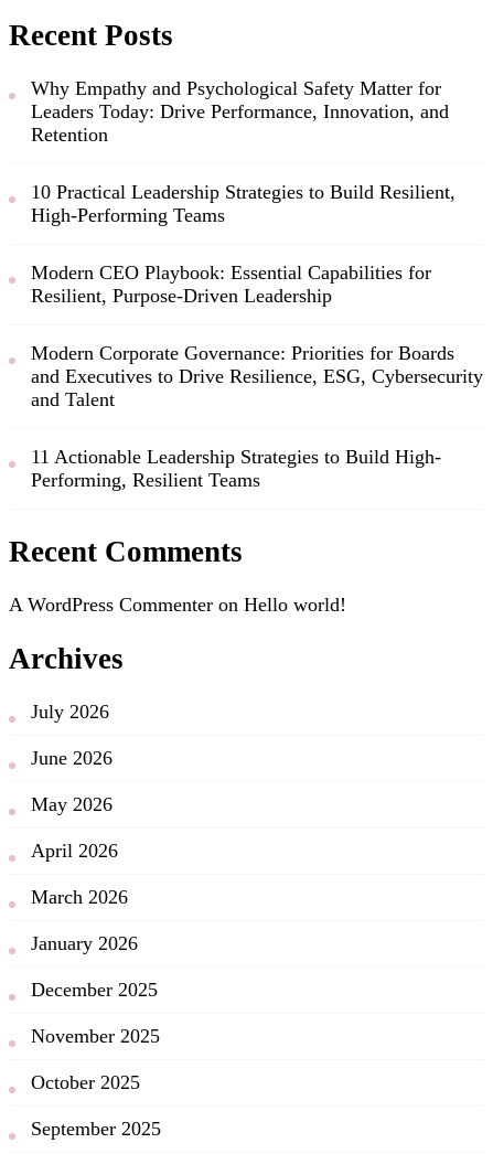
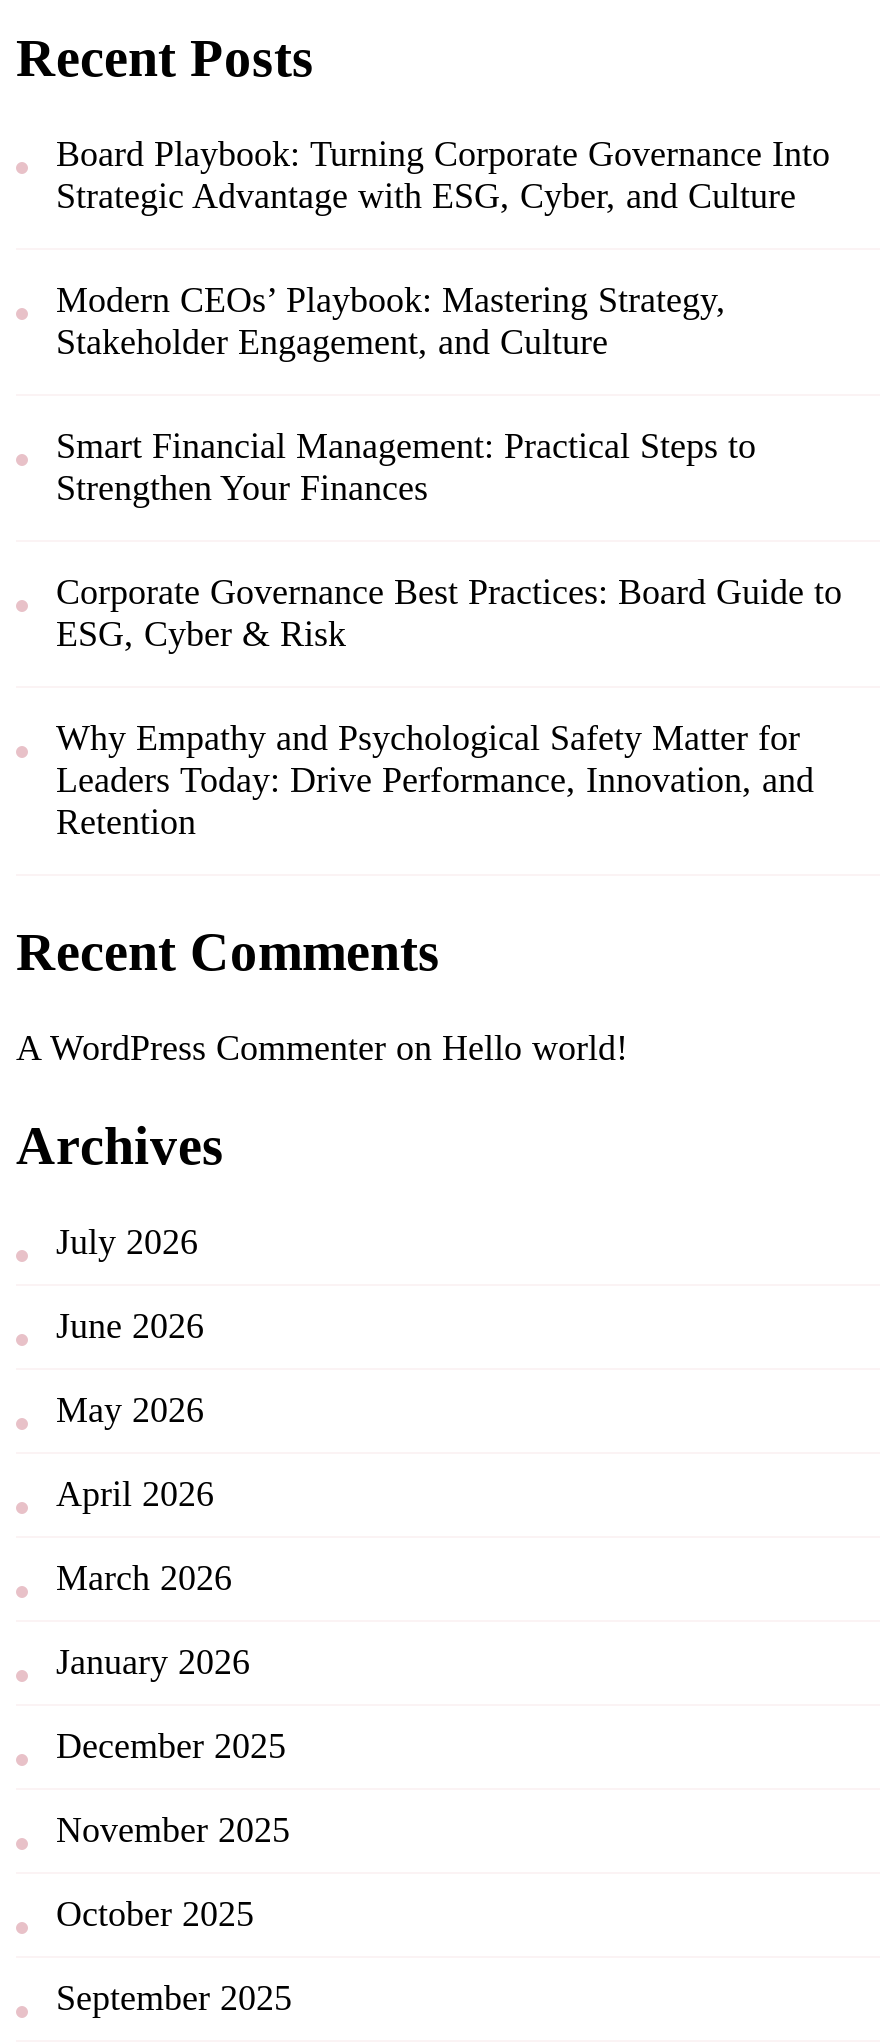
+ Board Playbook: Turning Corporate Governance Into
+ Strategic Advantage with ESG, Cyber, and Culture
+ Modern CEOs’ Playbook: Mastering Strategy,
+ Stakeholder Engagement, and Culture
+ Smart Financial Management: Practical Steps to
+ Strengthen Your Finances
+ Corporate Governance Best Practices: Board Guide to
+ ESG, Cyber & Risk

moved down: Why Empathy and Psychological Safety Matter for | Leaders Today: Drive Performance, Innovation, and | Retention

- 10 Practical Leadership Strategies to Build Resilient,
- High-Performing Teams
- Modern CEO Playbook: Essential Capabilities for
- Resilient, Purpose-Driven Leadership
- Modern Corporate Governance: Priorities for Boards
- and Executives to Drive Resilience, ESG, Cybersecurity
- and Talent
- 11 Actionable Leadership Strategies to Build High-
- Performing, Resilient Teams
